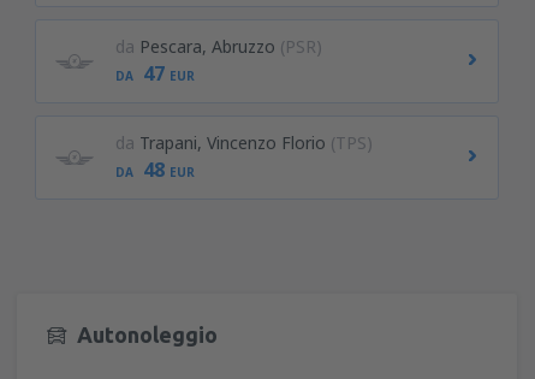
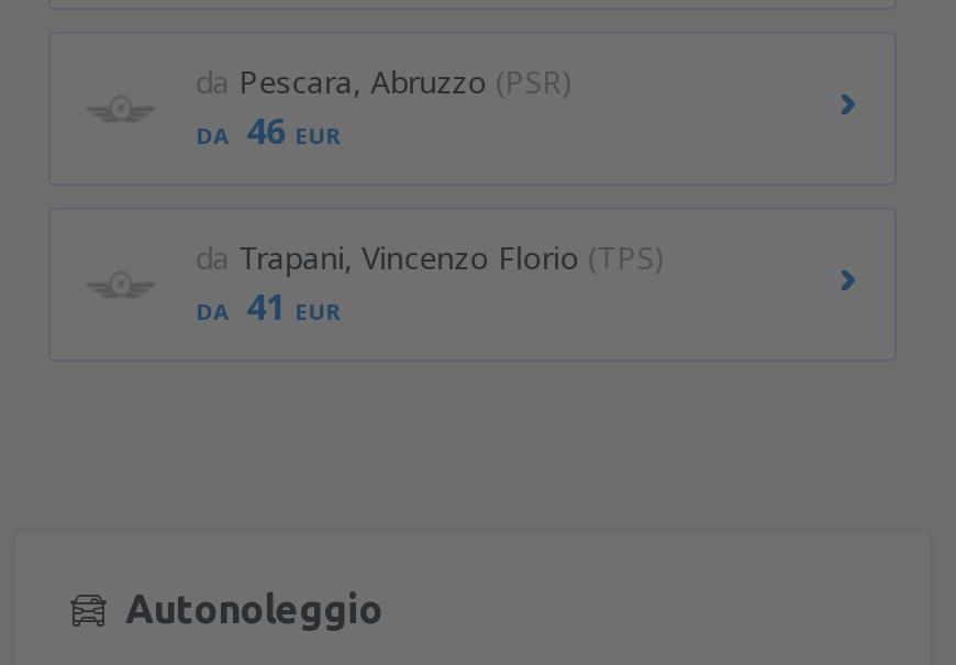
- DA 47 EUR
+ DA 46 EUR

- DA 48 EUR
+ DA 41 EUR
